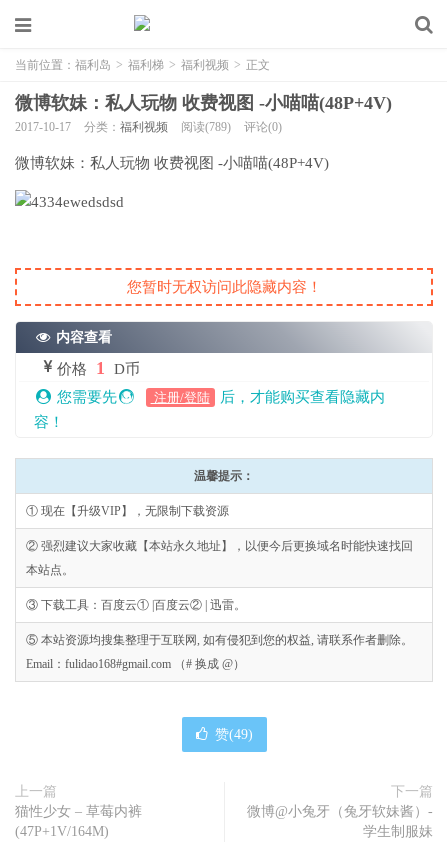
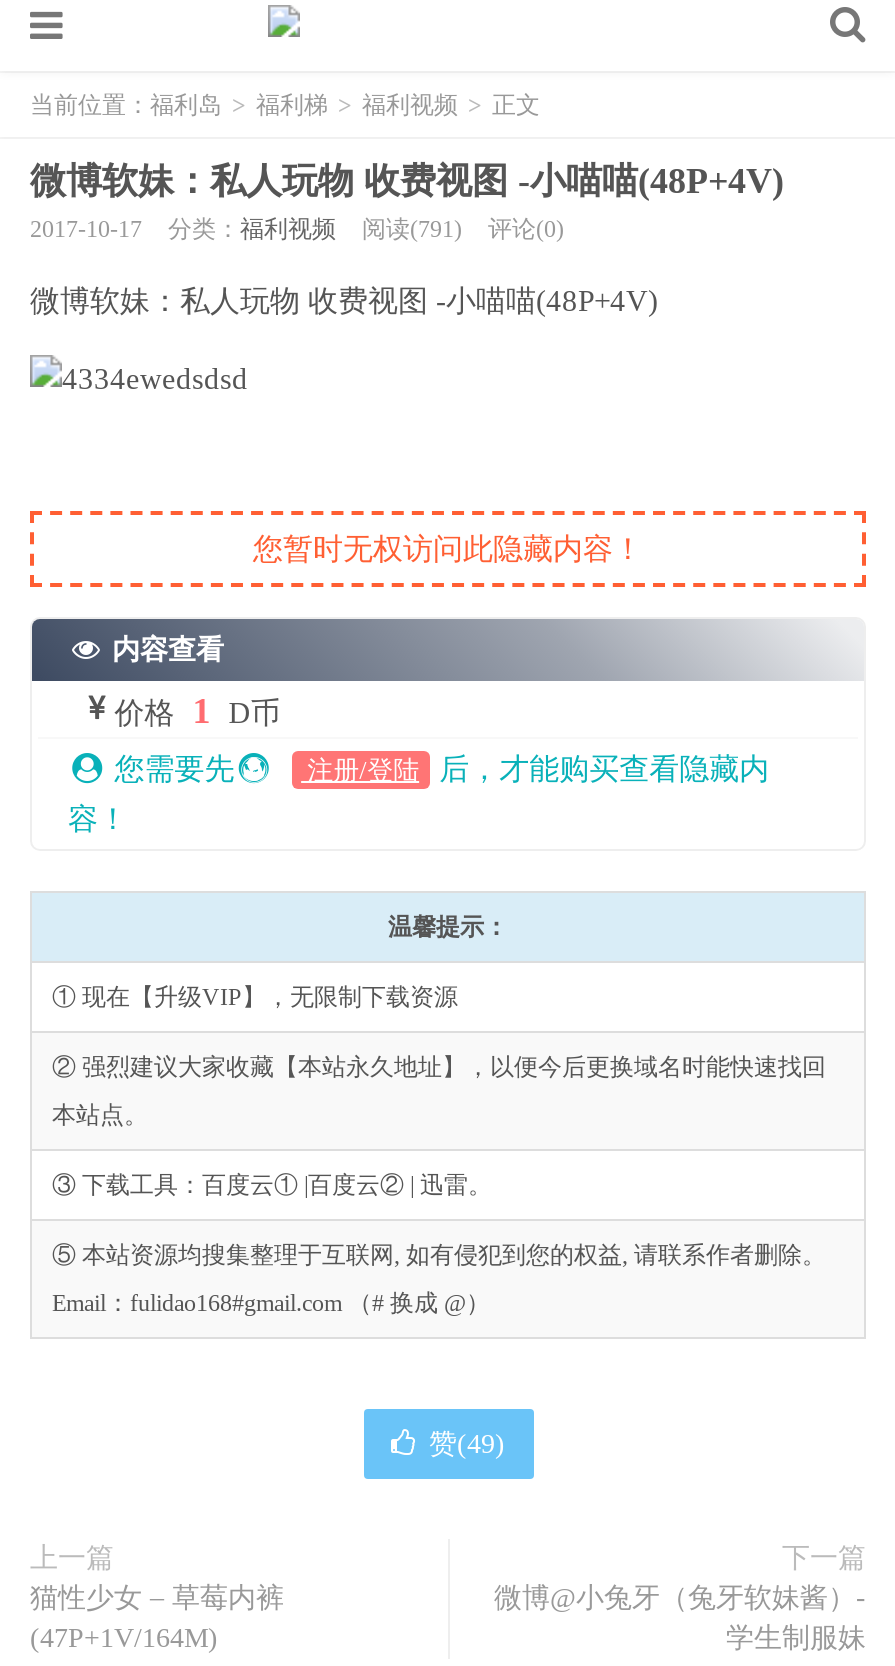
- 2017-10-17 分类：福利视频 阅读(789) 评论(0)
+ 2017-10-17 分类：福利视频 阅读(791) 评论(0)
